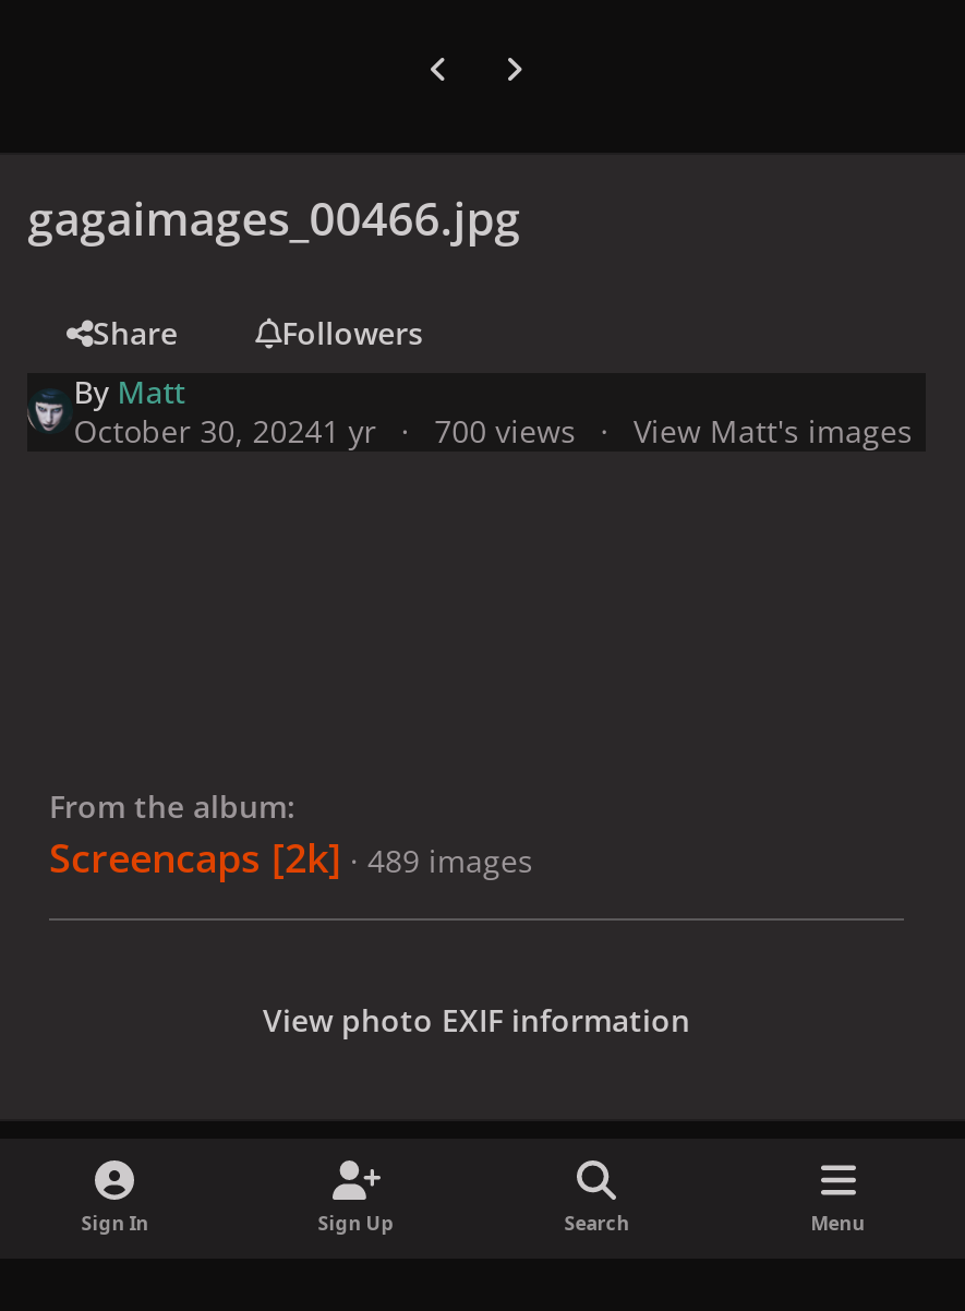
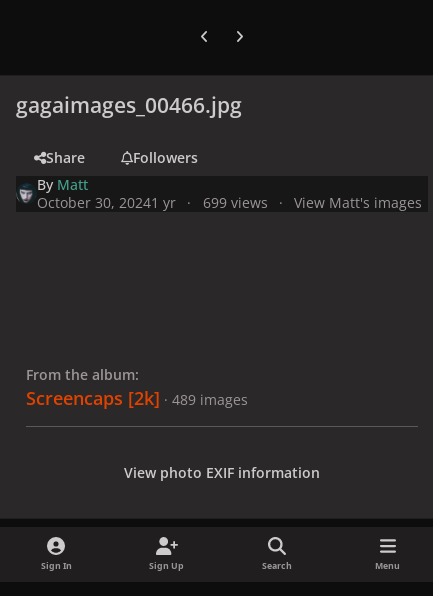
- October 30, 20241 yr 700 views View Matt's images
+ October 30, 20241 yr 699 views View Matt's images
